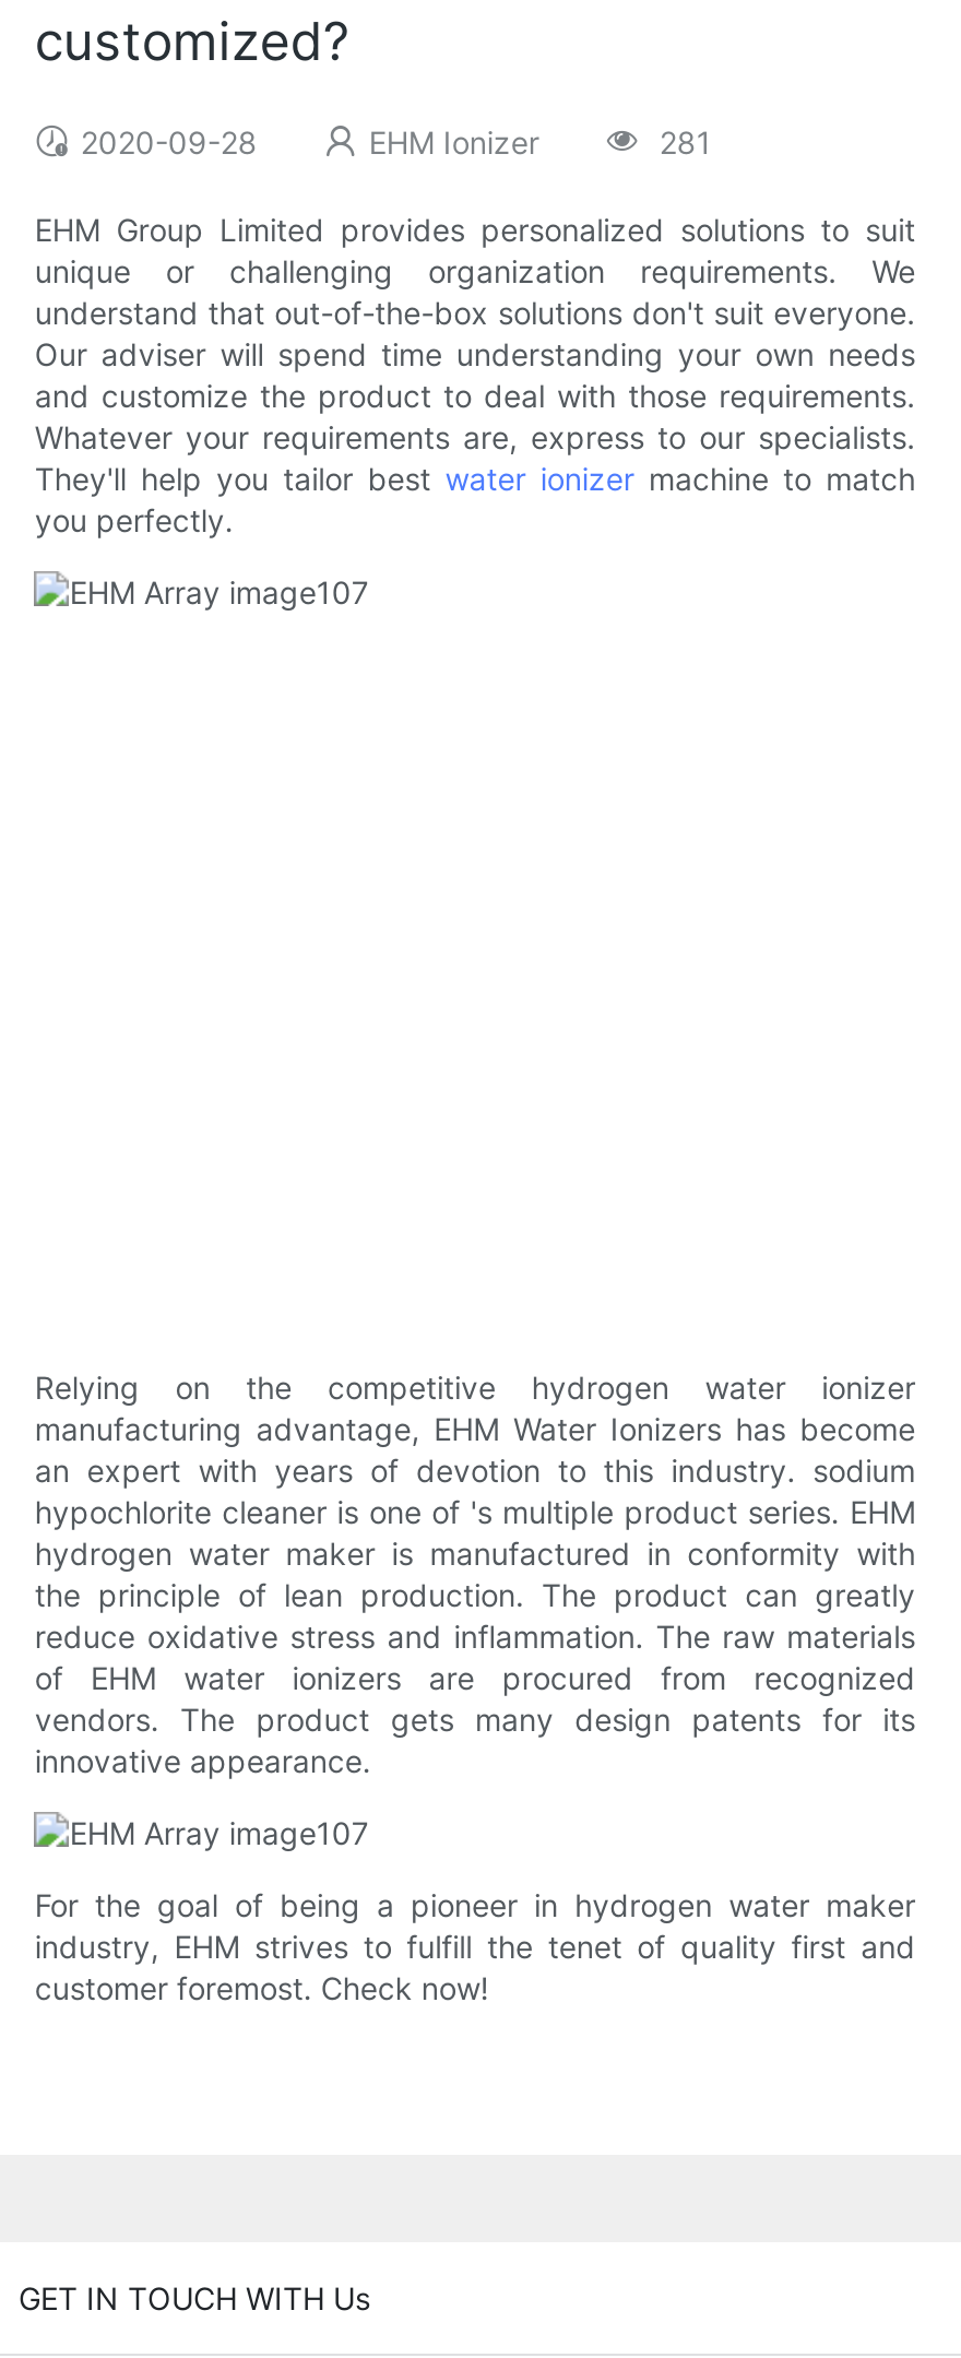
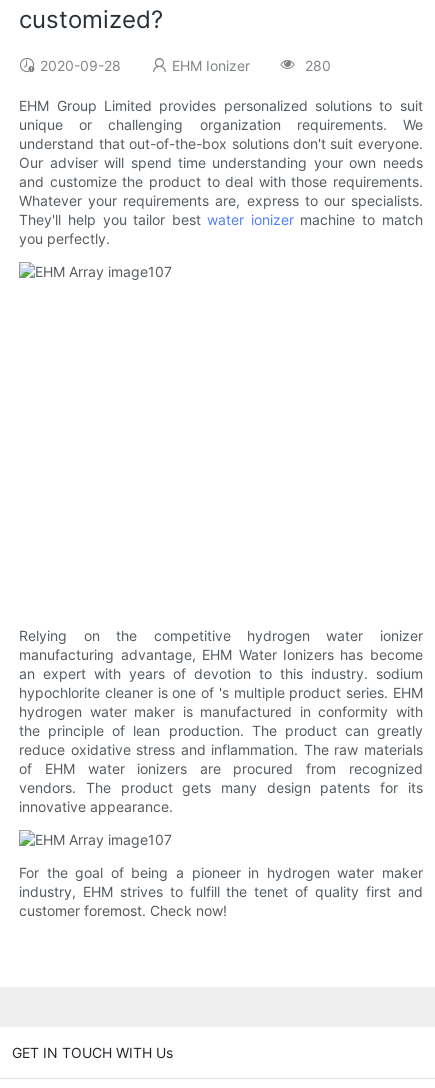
- 281
+ 280
